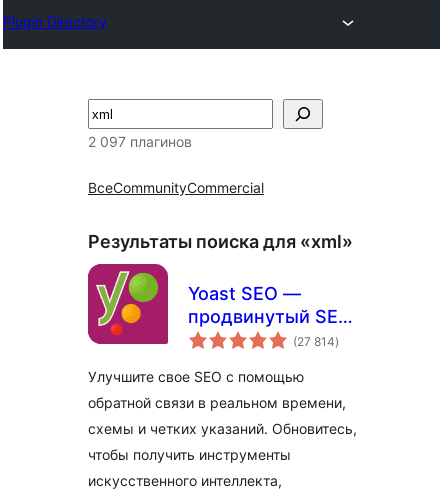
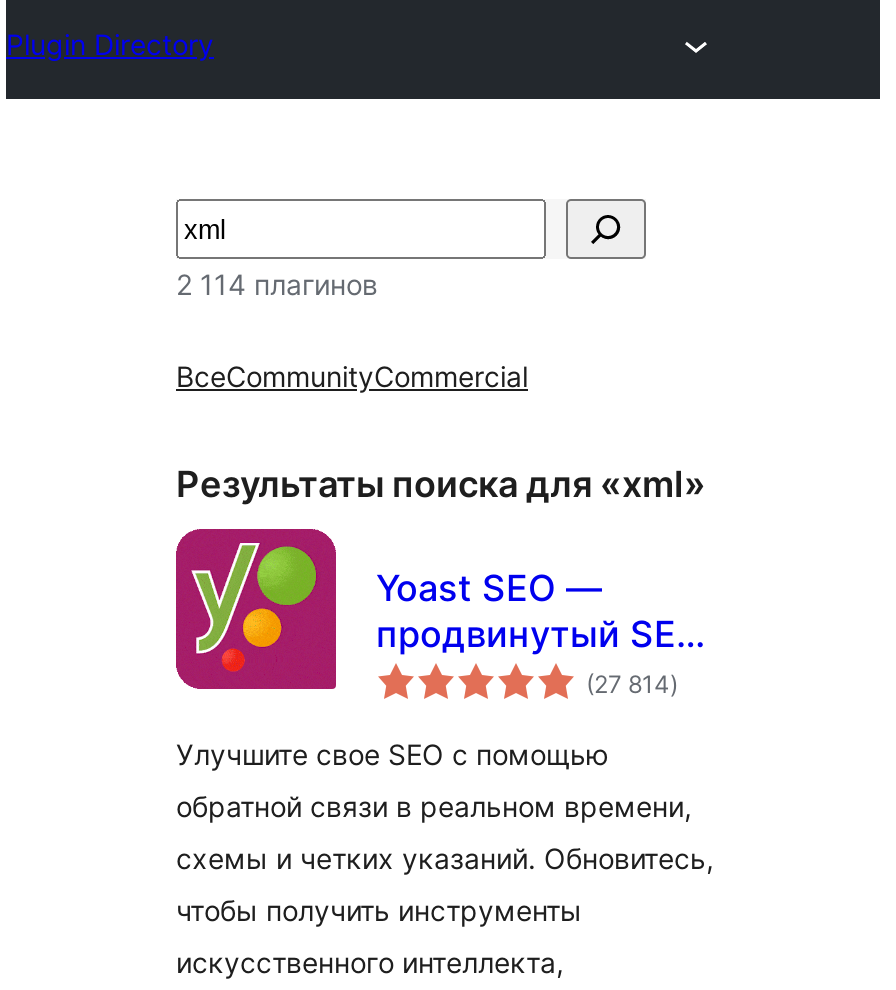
- 2 097 плагинов
+ 2 114 плагинов
